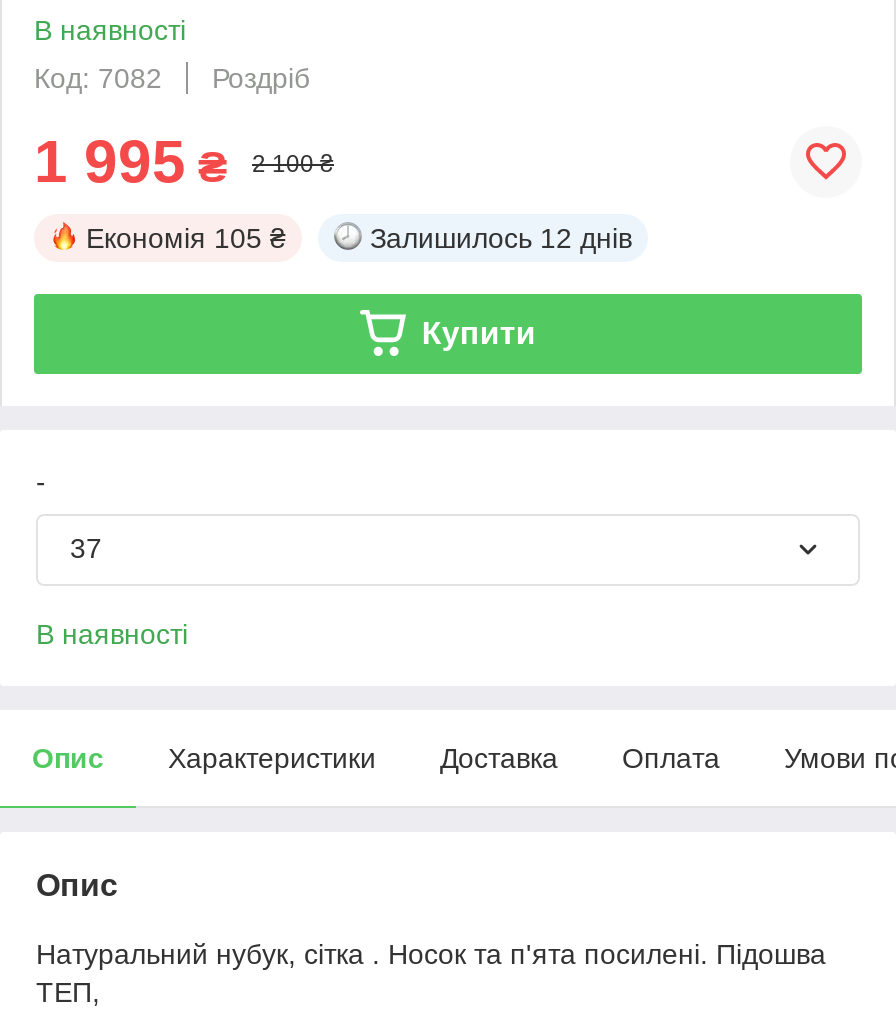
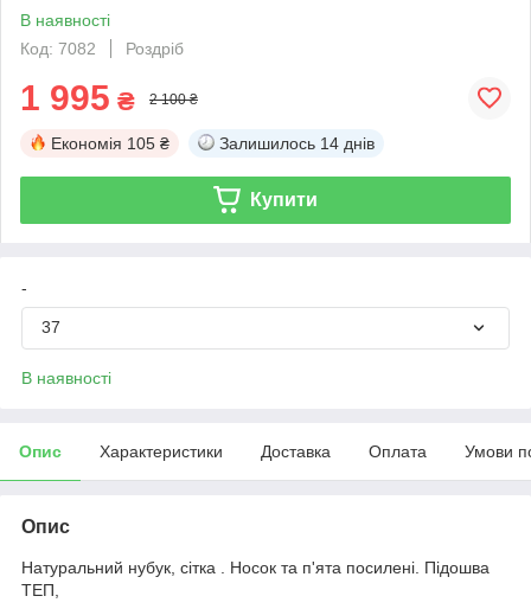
- Залишилось 12 днів
+ Залишилось 14 днів
